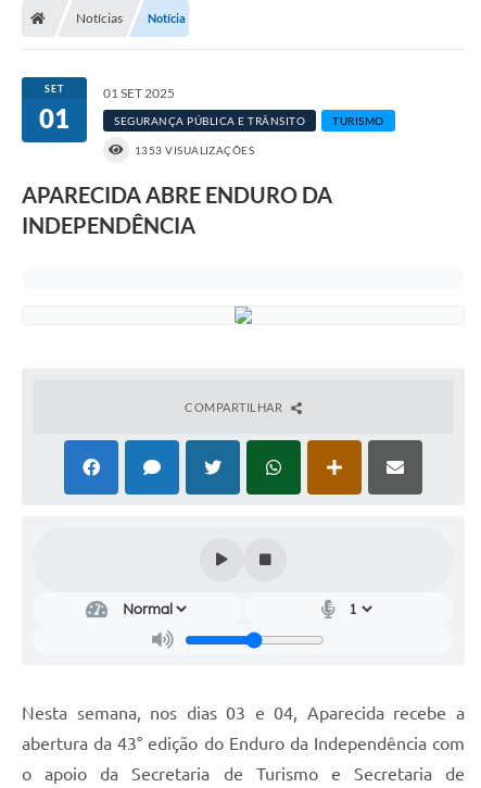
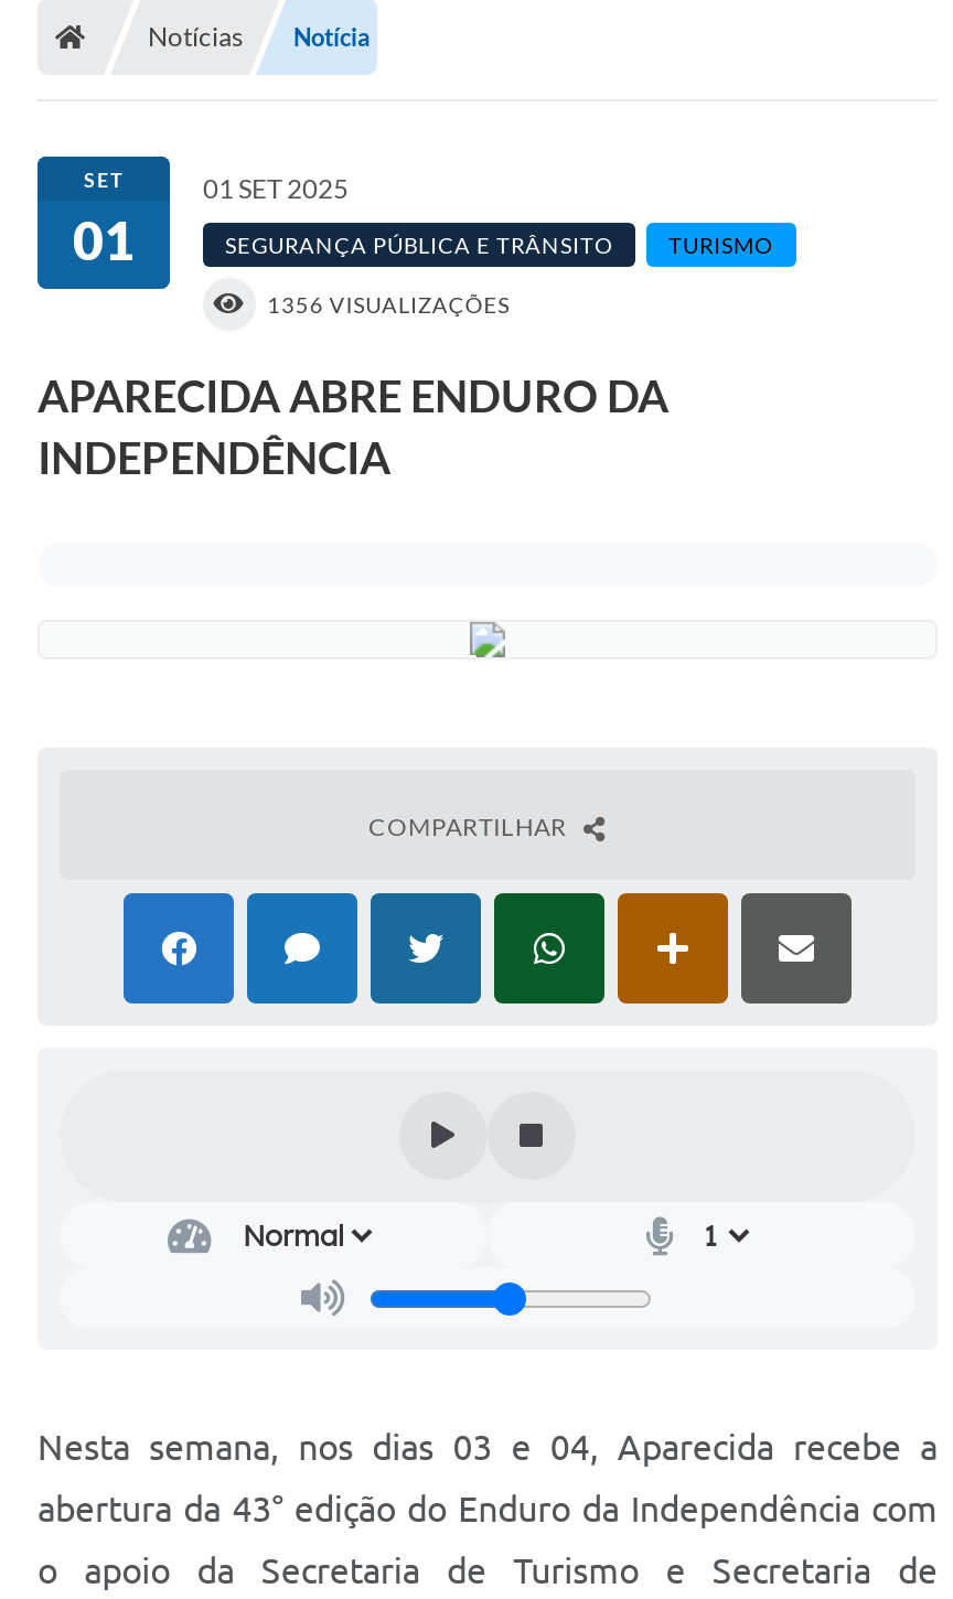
- 1353 VISUALIZAÇÕES
+ 1356 VISUALIZAÇÕES
